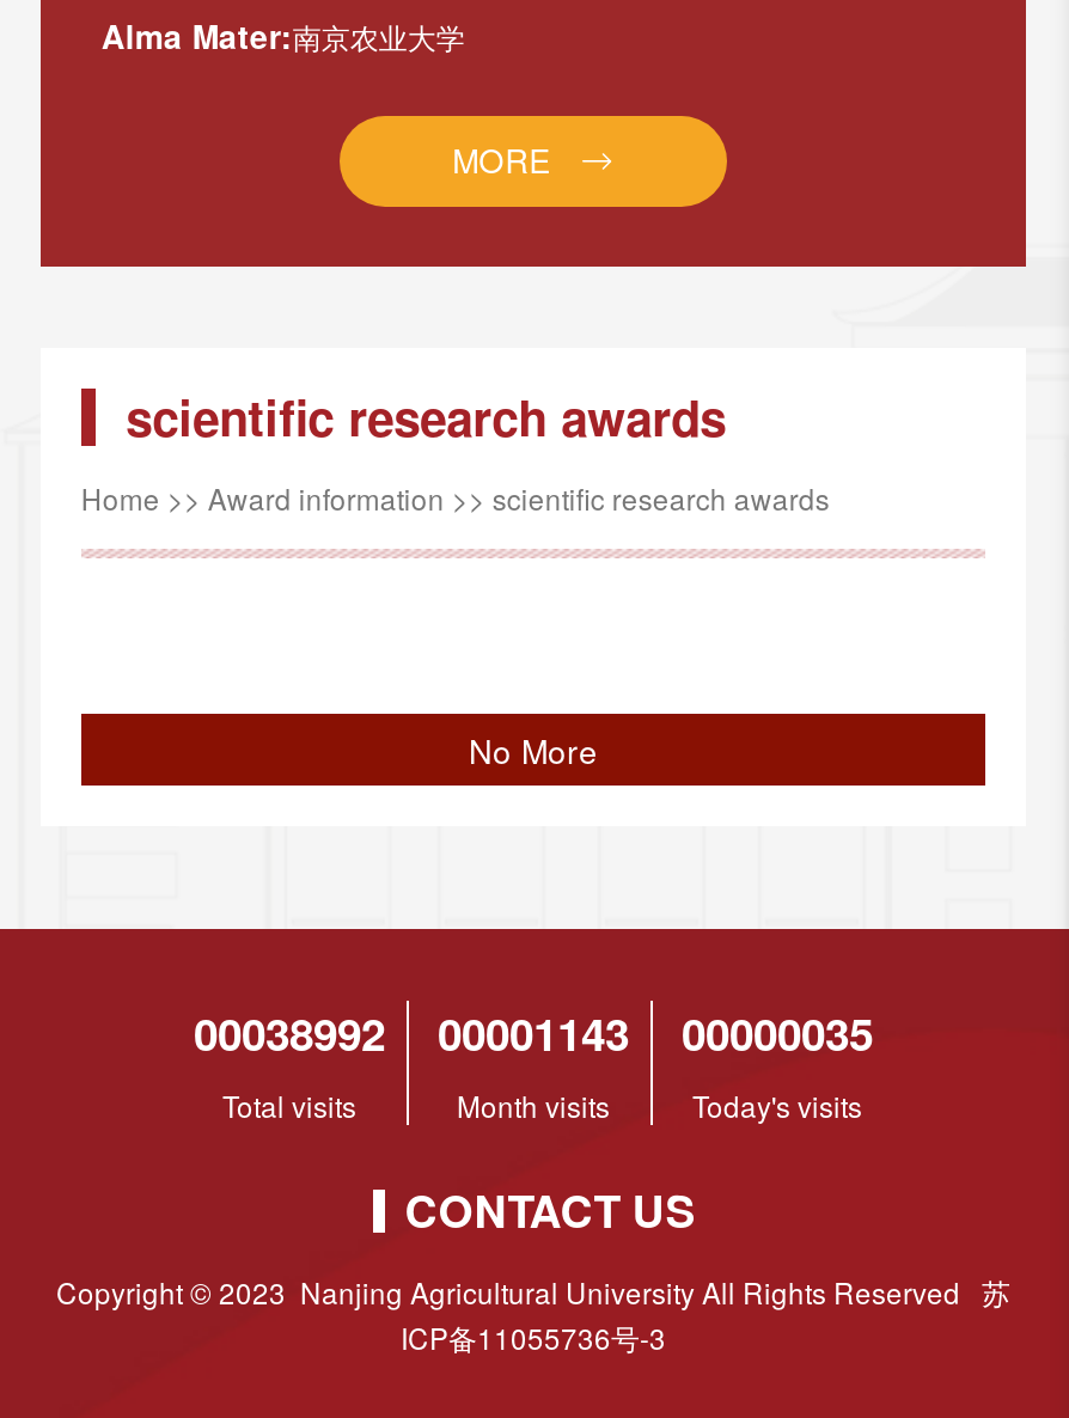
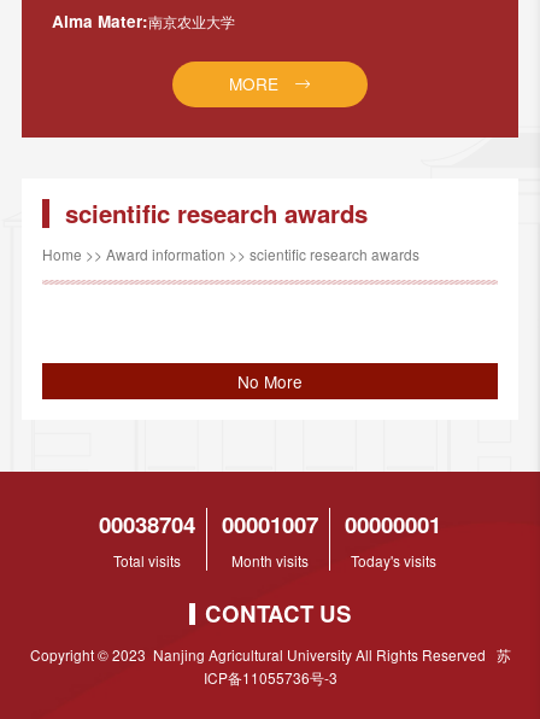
- 00038992
+ 00038704

- 00001143
+ 00001007

- 00000035
+ 00000001
